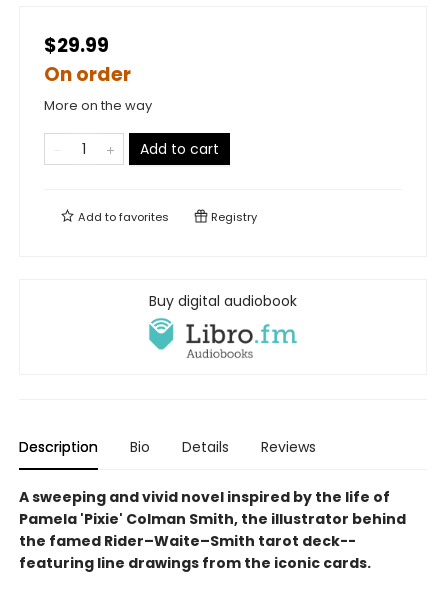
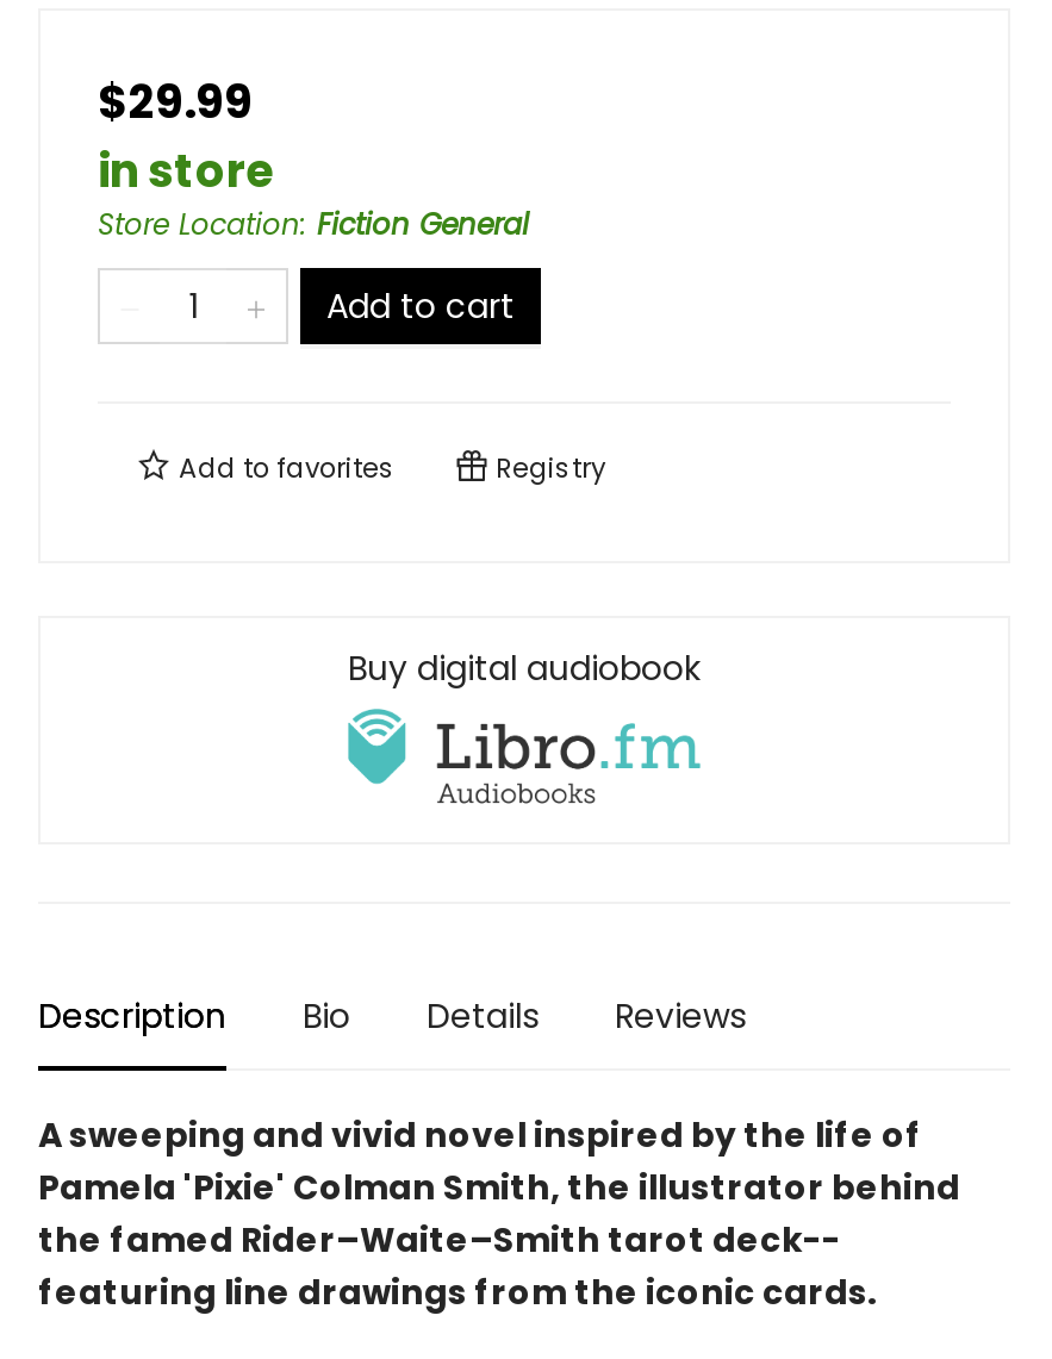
- On order
- More on the way
+ in store
+ Store Location: Fiction General
